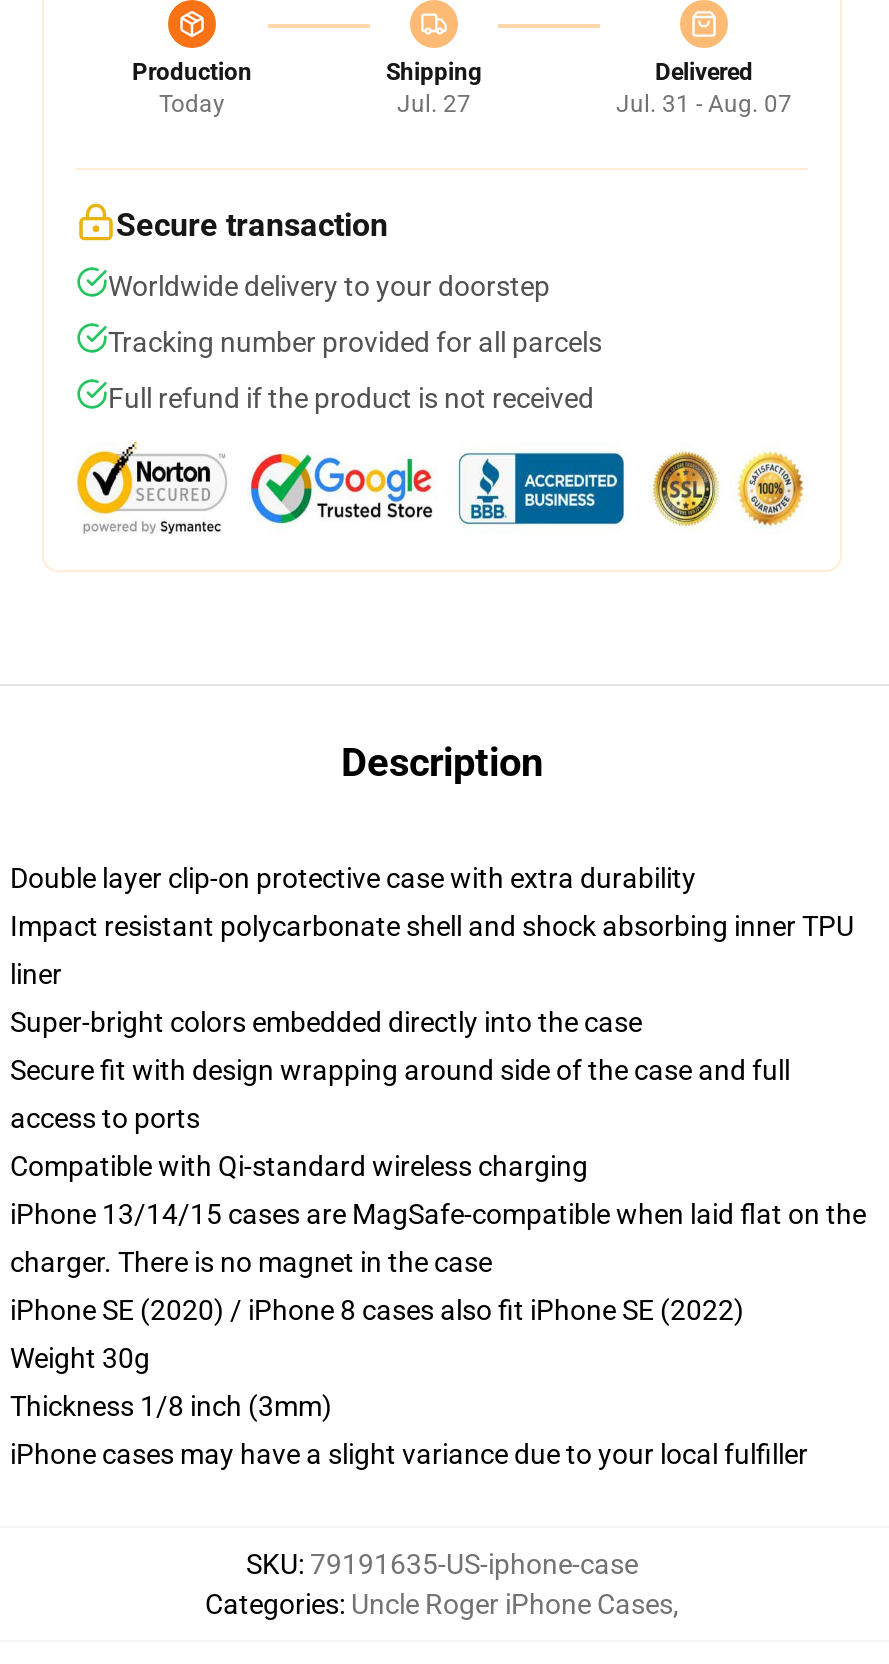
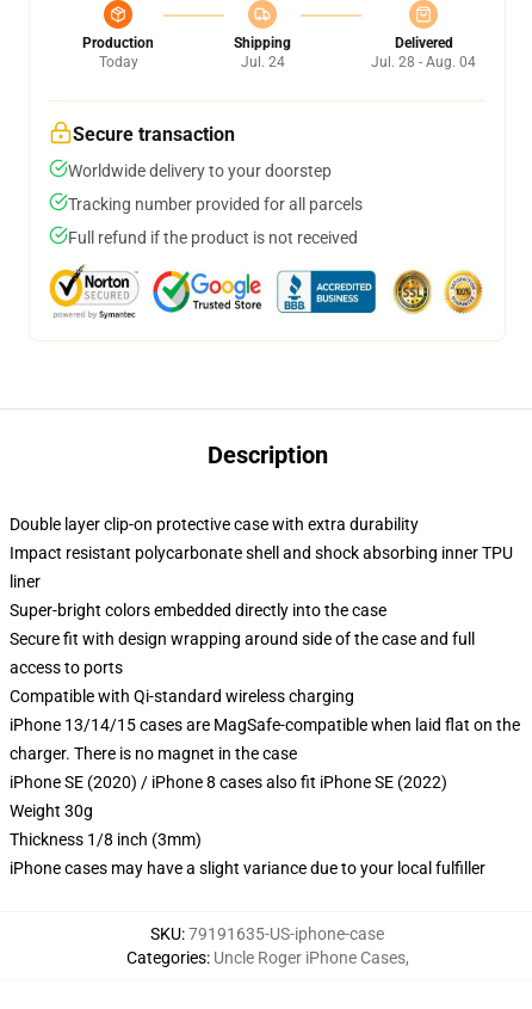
- Jul. 27
+ Jul. 24

- Jul. 31 - Aug. 07
+ Jul. 28 - Aug. 04
